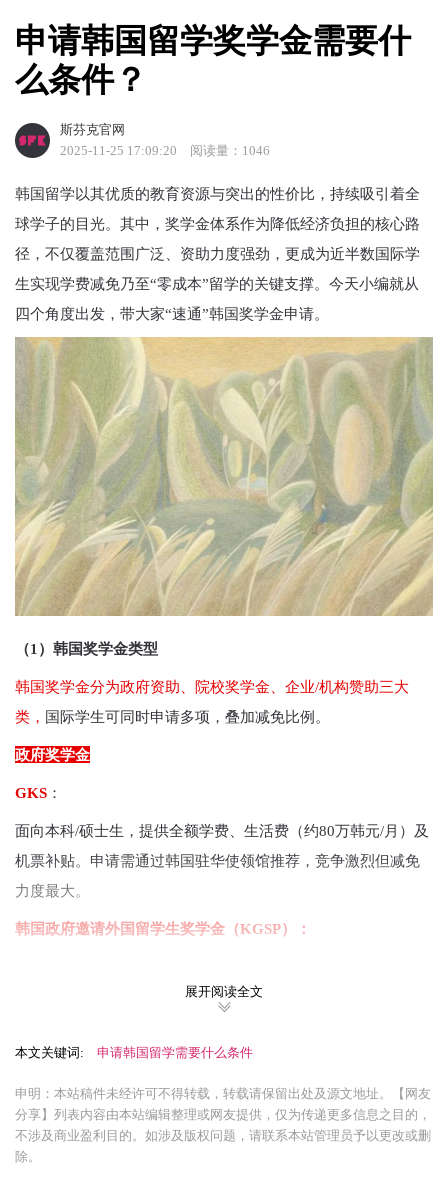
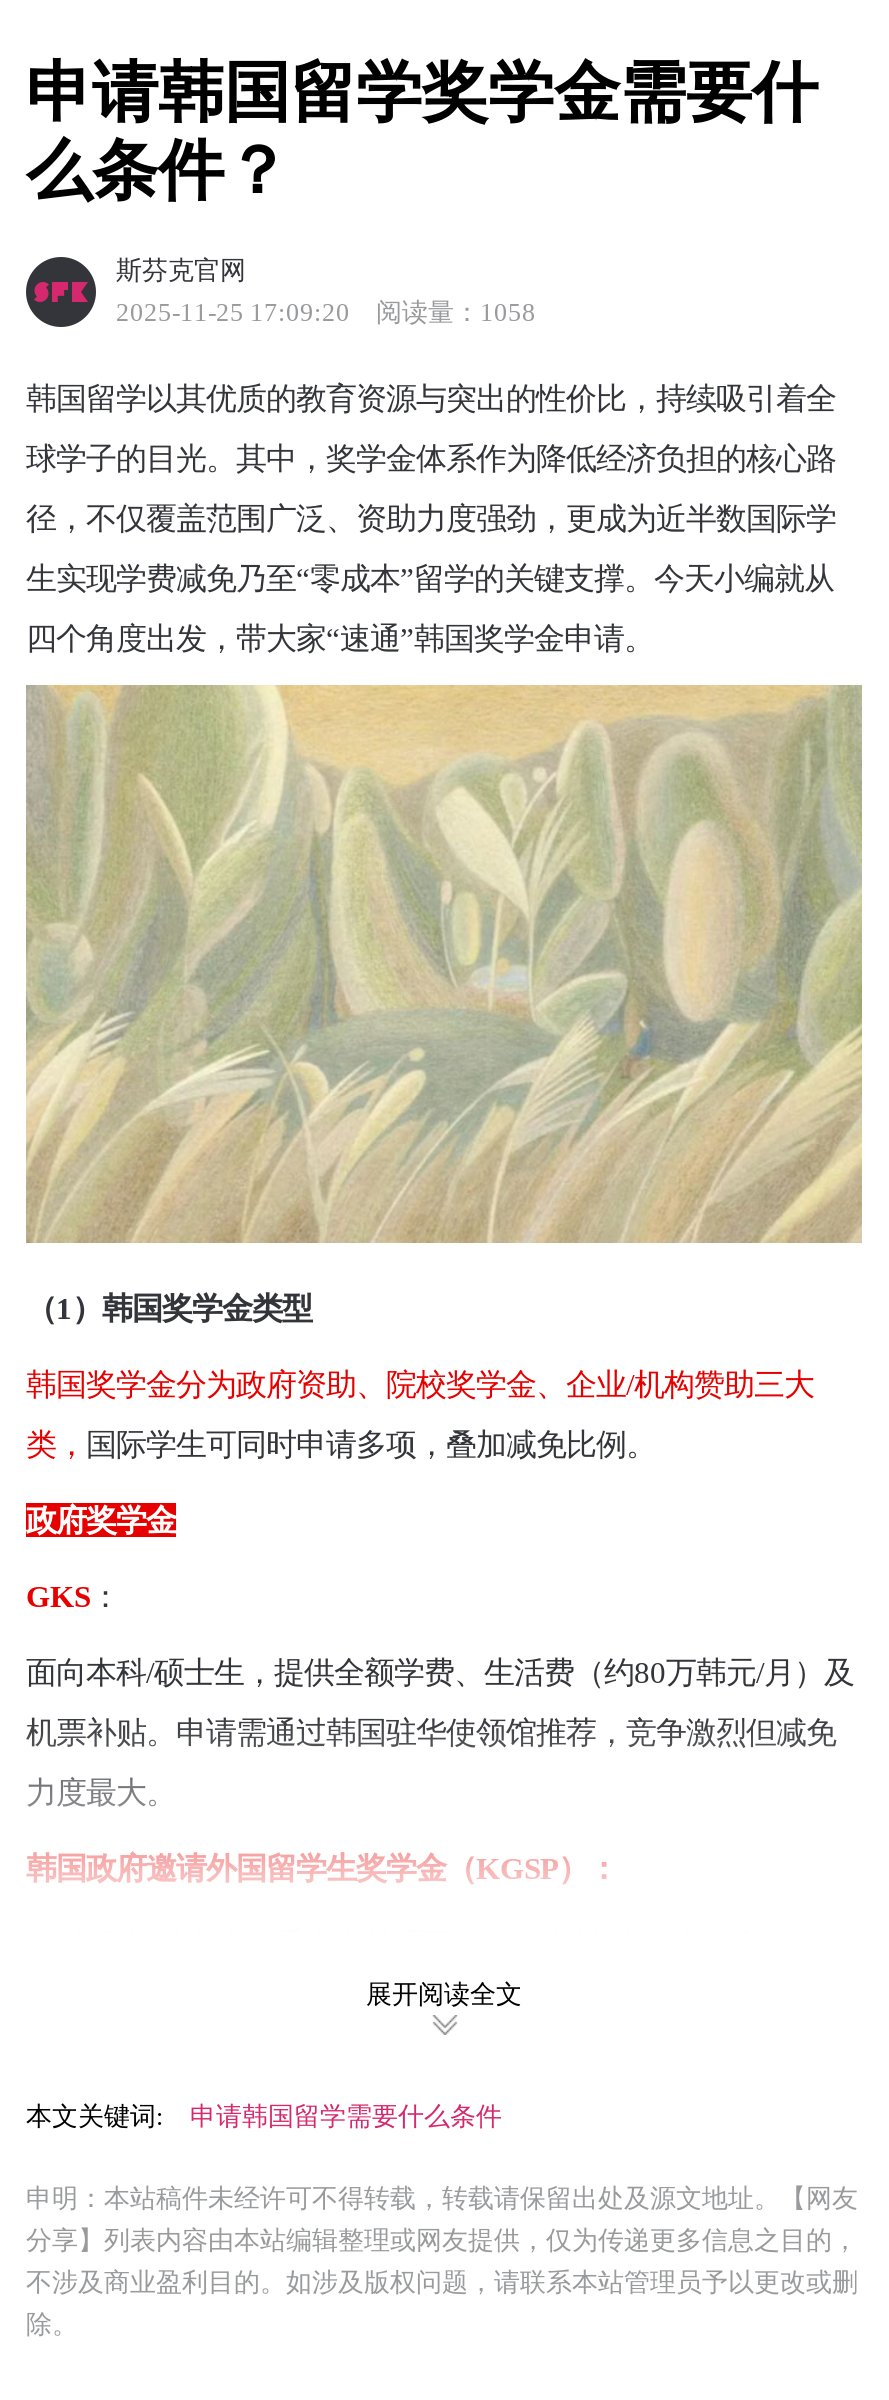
- 2025-11-25 17:09:20 阅读量：1046
+ 2025-11-25 17:09:20 阅读量：1058
